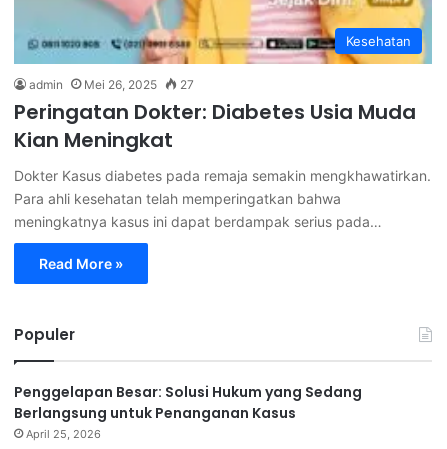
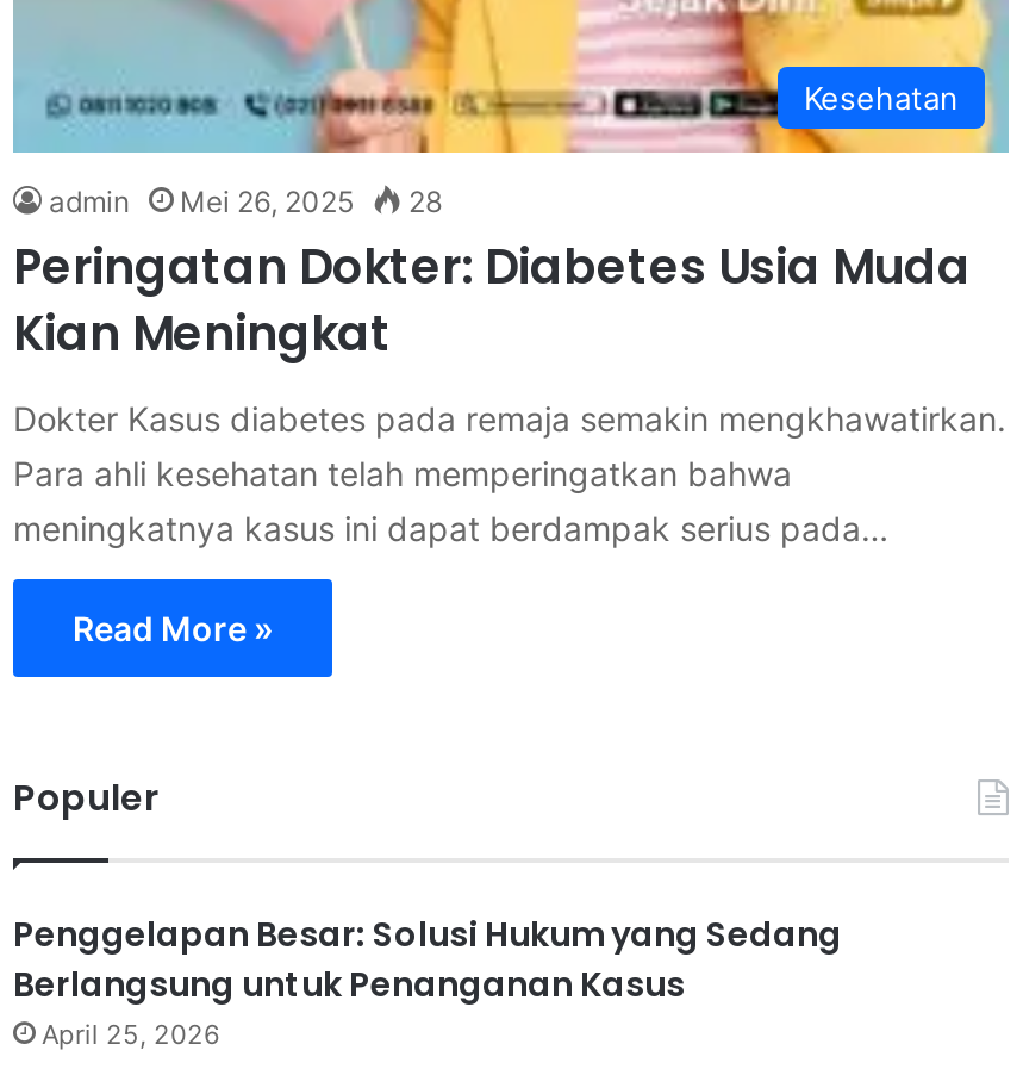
- admin Mei 26, 2025 27
+ admin Mei 26, 2025 28
